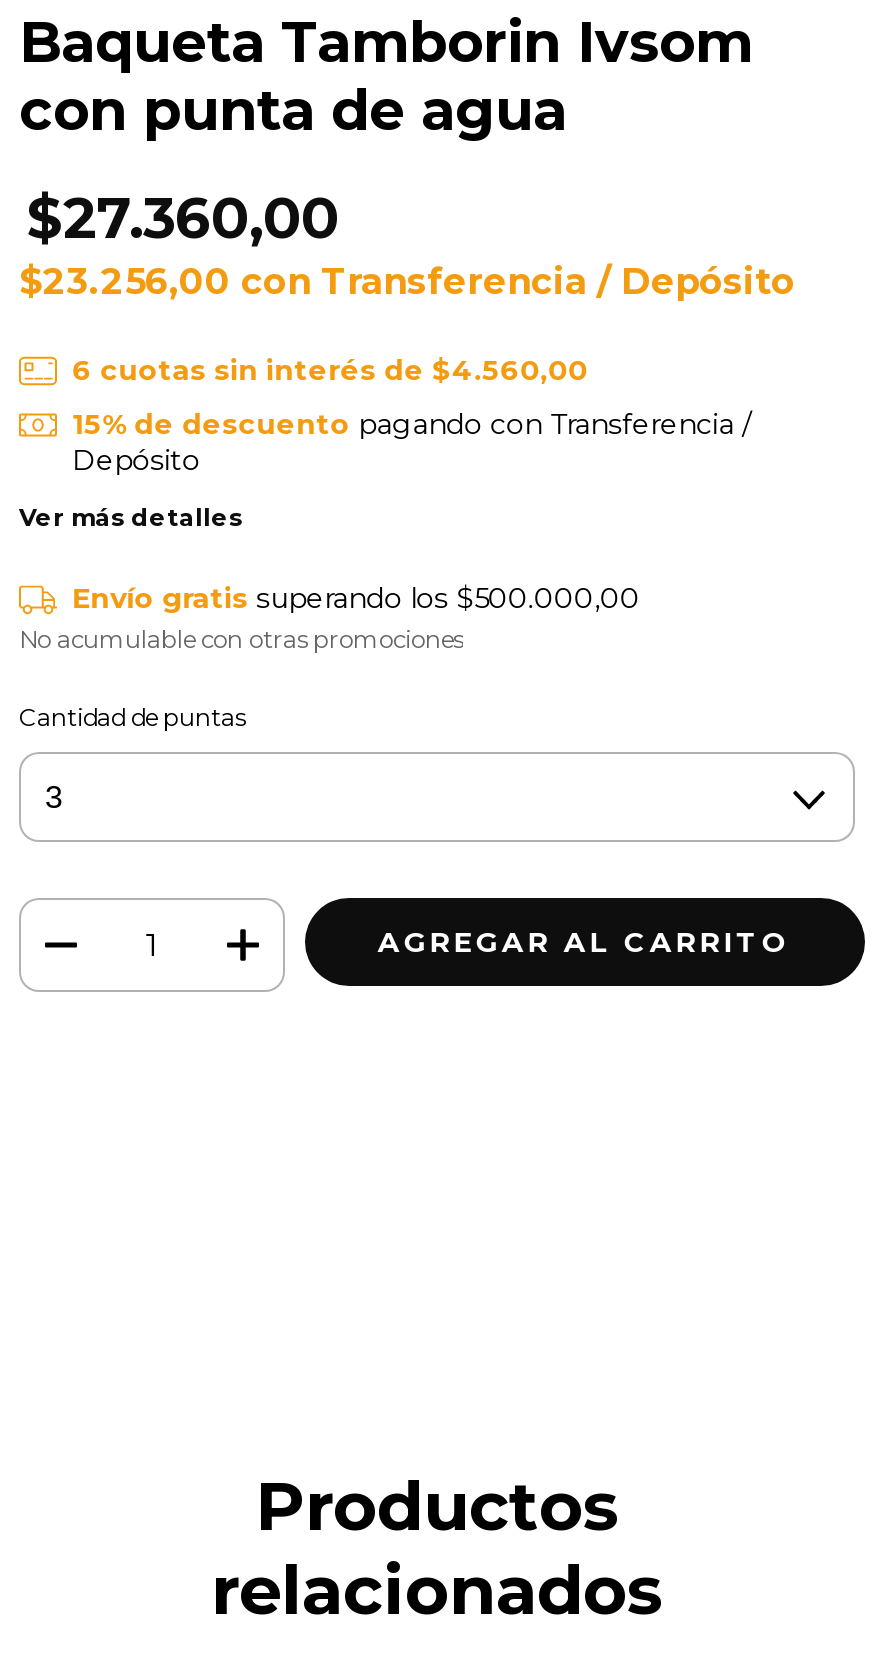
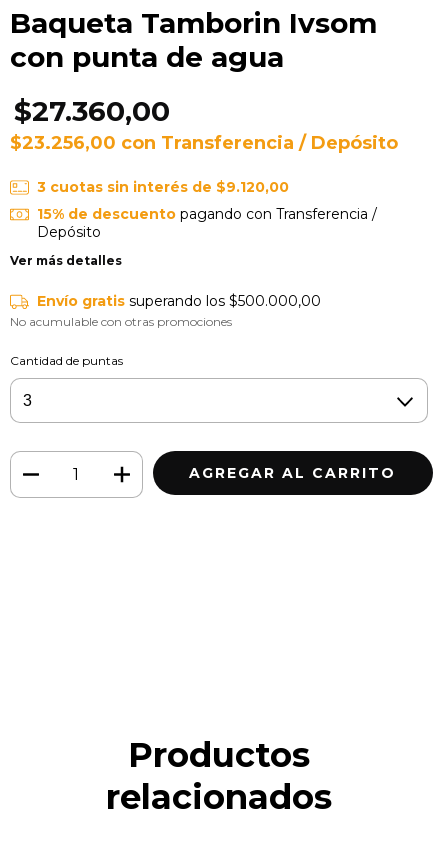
- 6 cuotas sin interés de $4.560,00
+ 3 cuotas sin interés de $9.120,00
